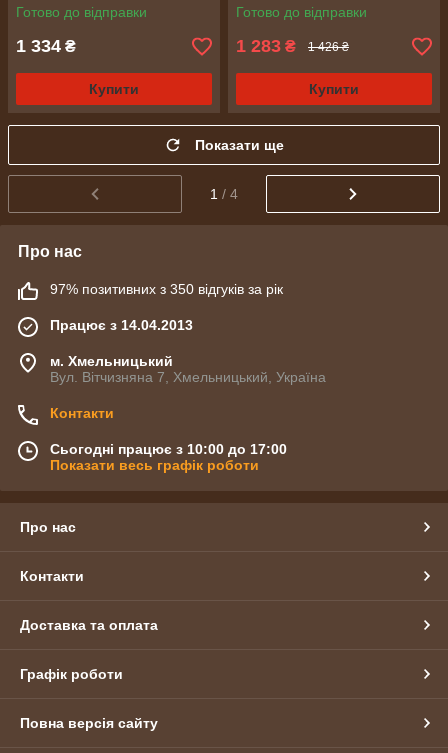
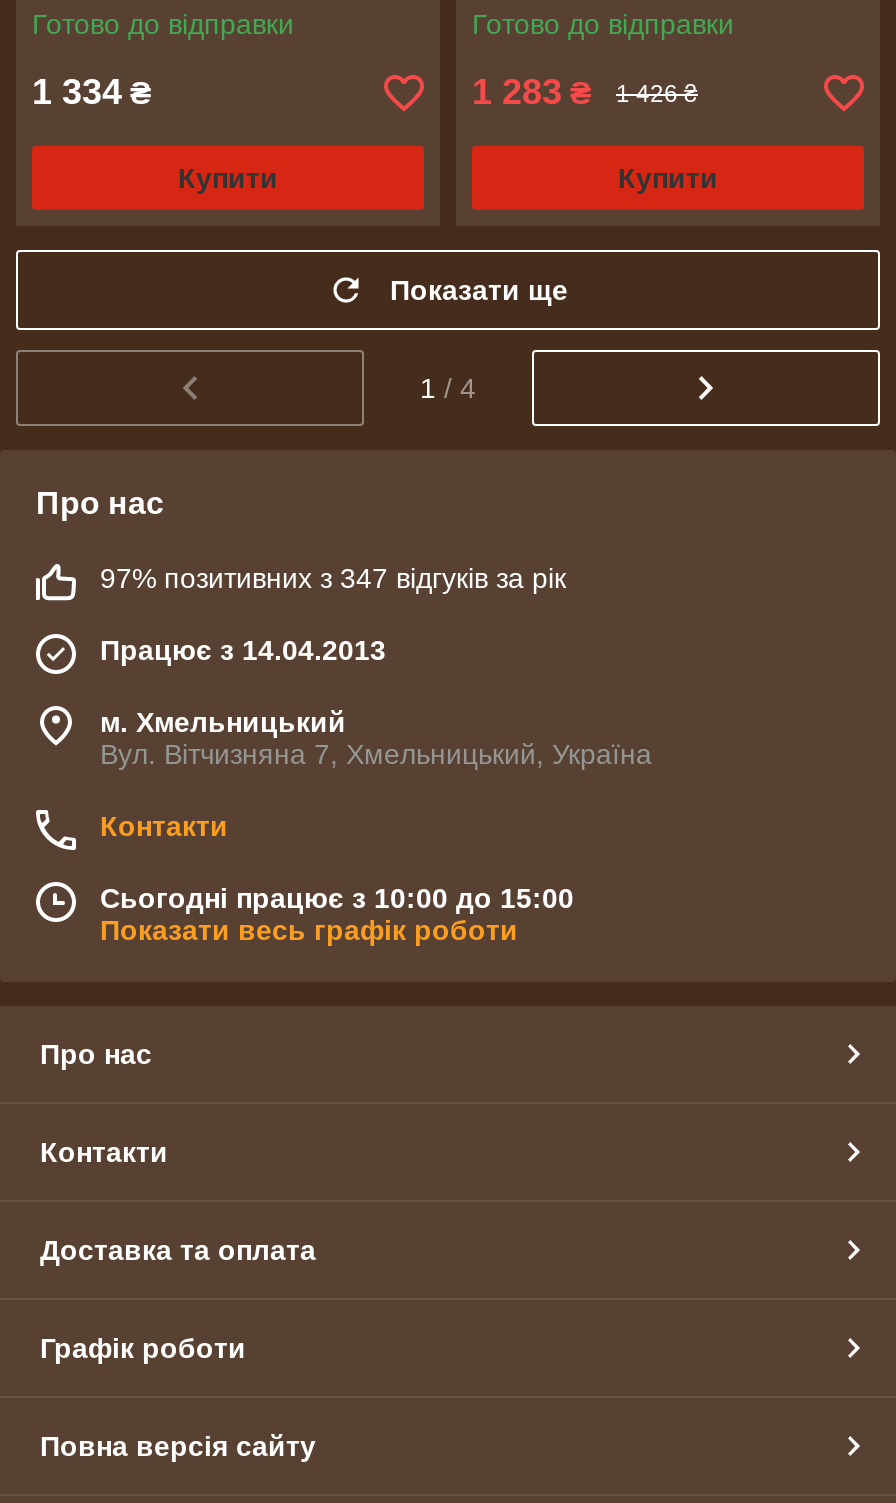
- 97% позитивних з 350 відгуків за рік
+ 97% позитивних з 347 відгуків за рік

- Сьогодні працює з 10:00 до 17:00
+ Сьогодні працює з 10:00 до 15:00
